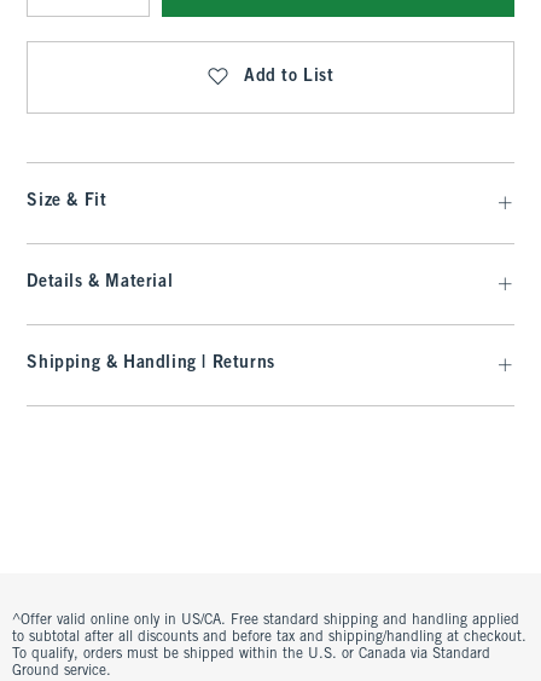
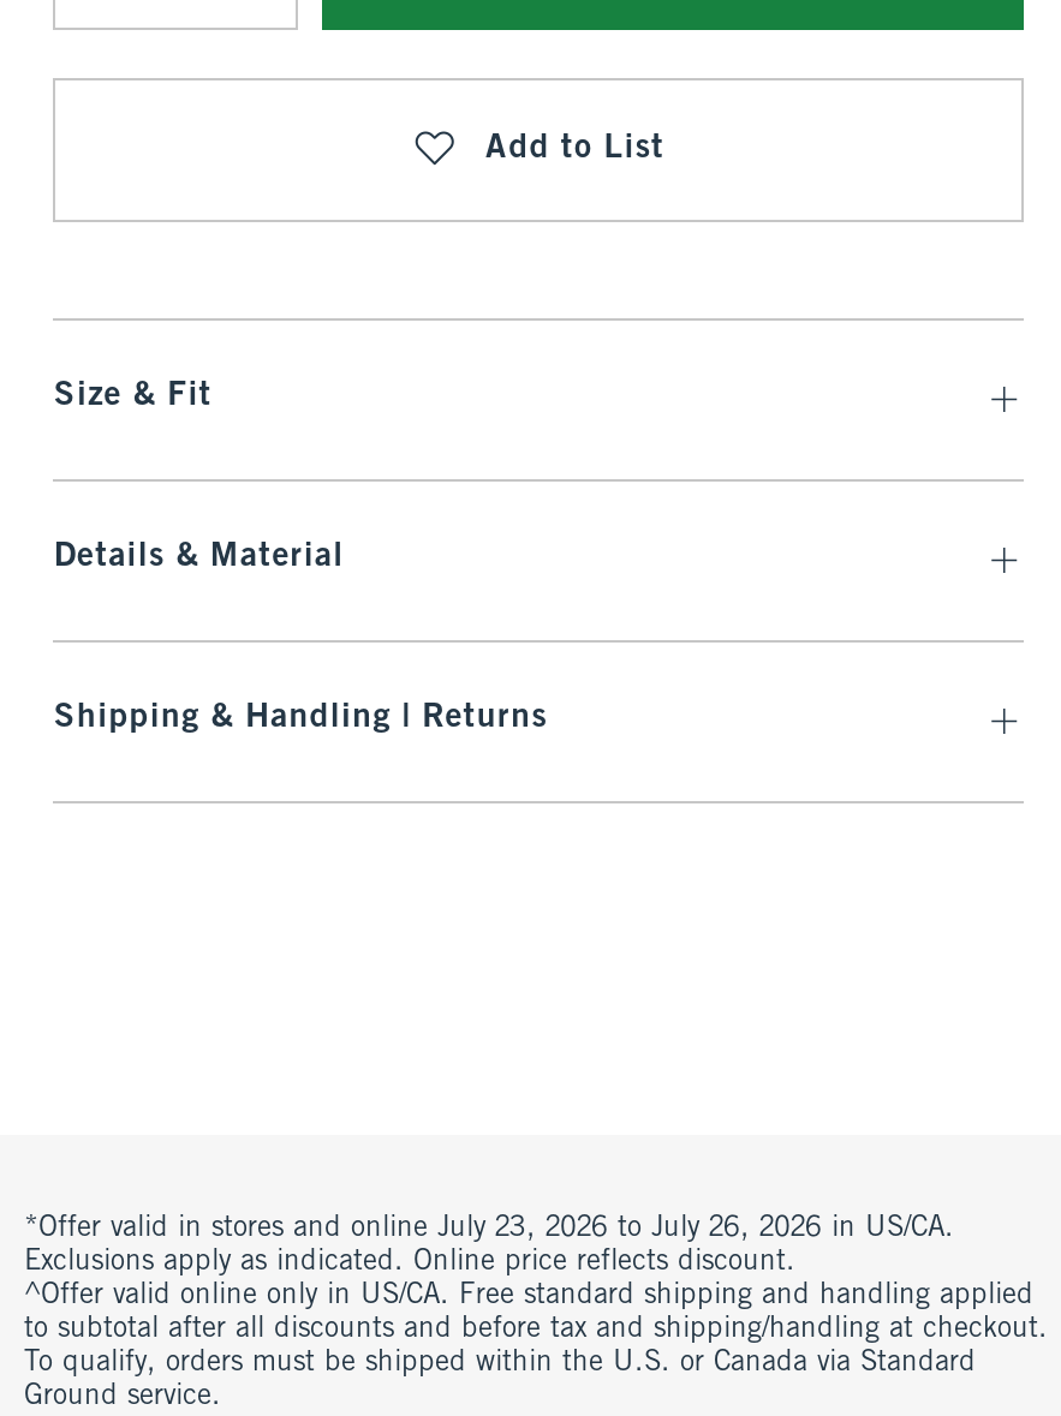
+ *Offer valid in stores and online July 23, 2026 to July 26, 2026 in US/CA.
+ Exclusions apply as indicated. Online price reflects discount.
